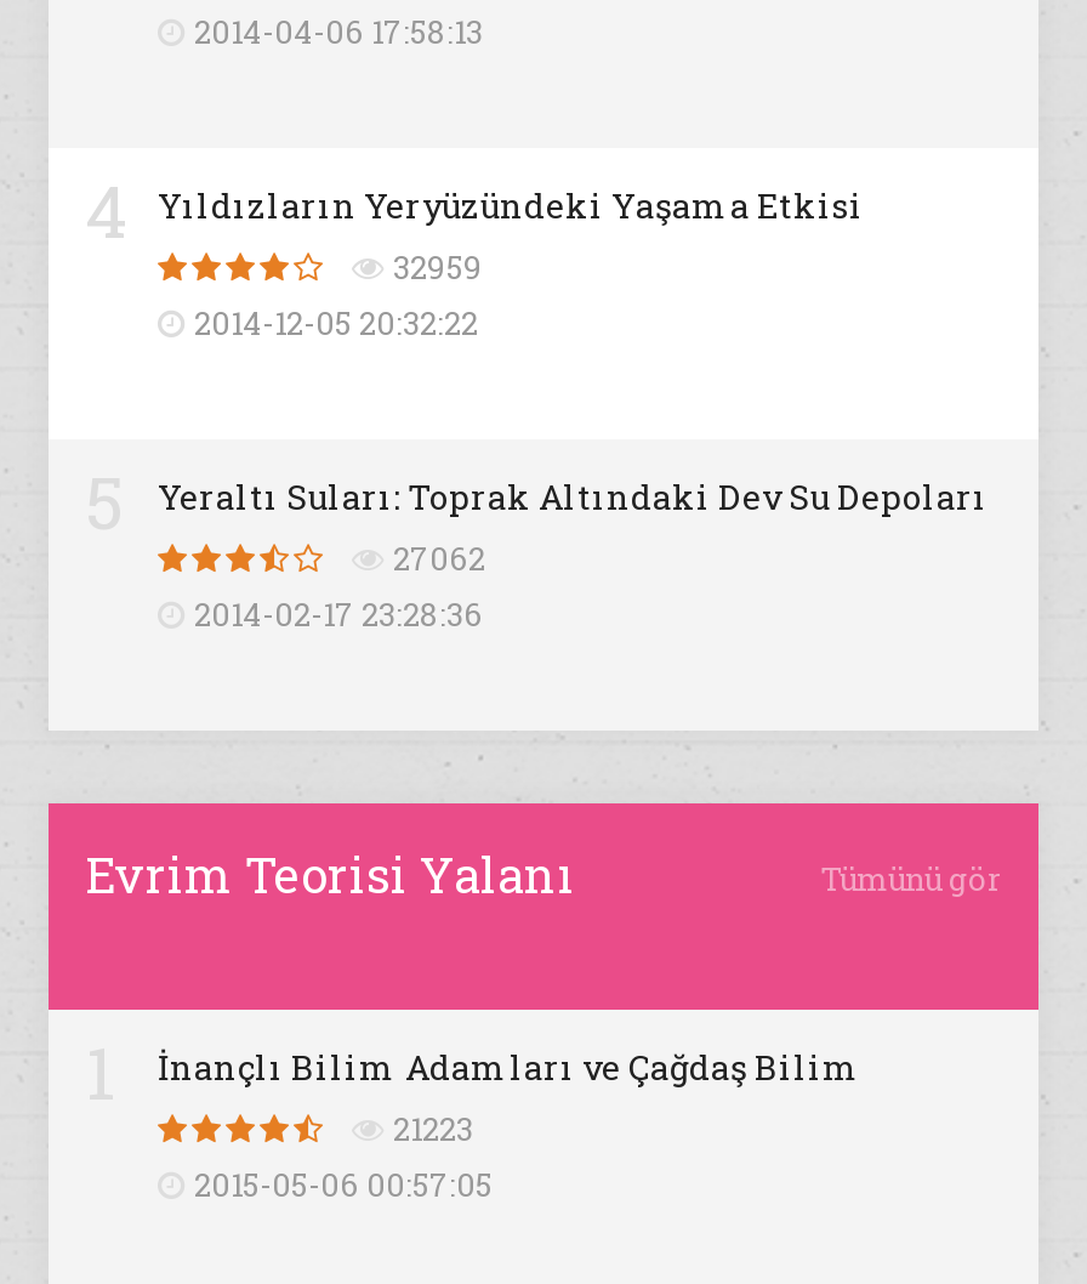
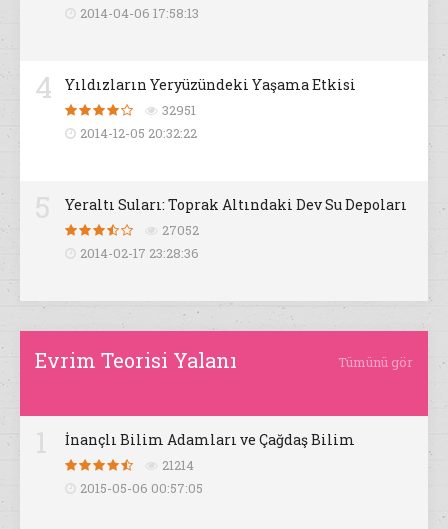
- 32959
+ 32951

- 27062
+ 27052

- 21223
+ 21214
